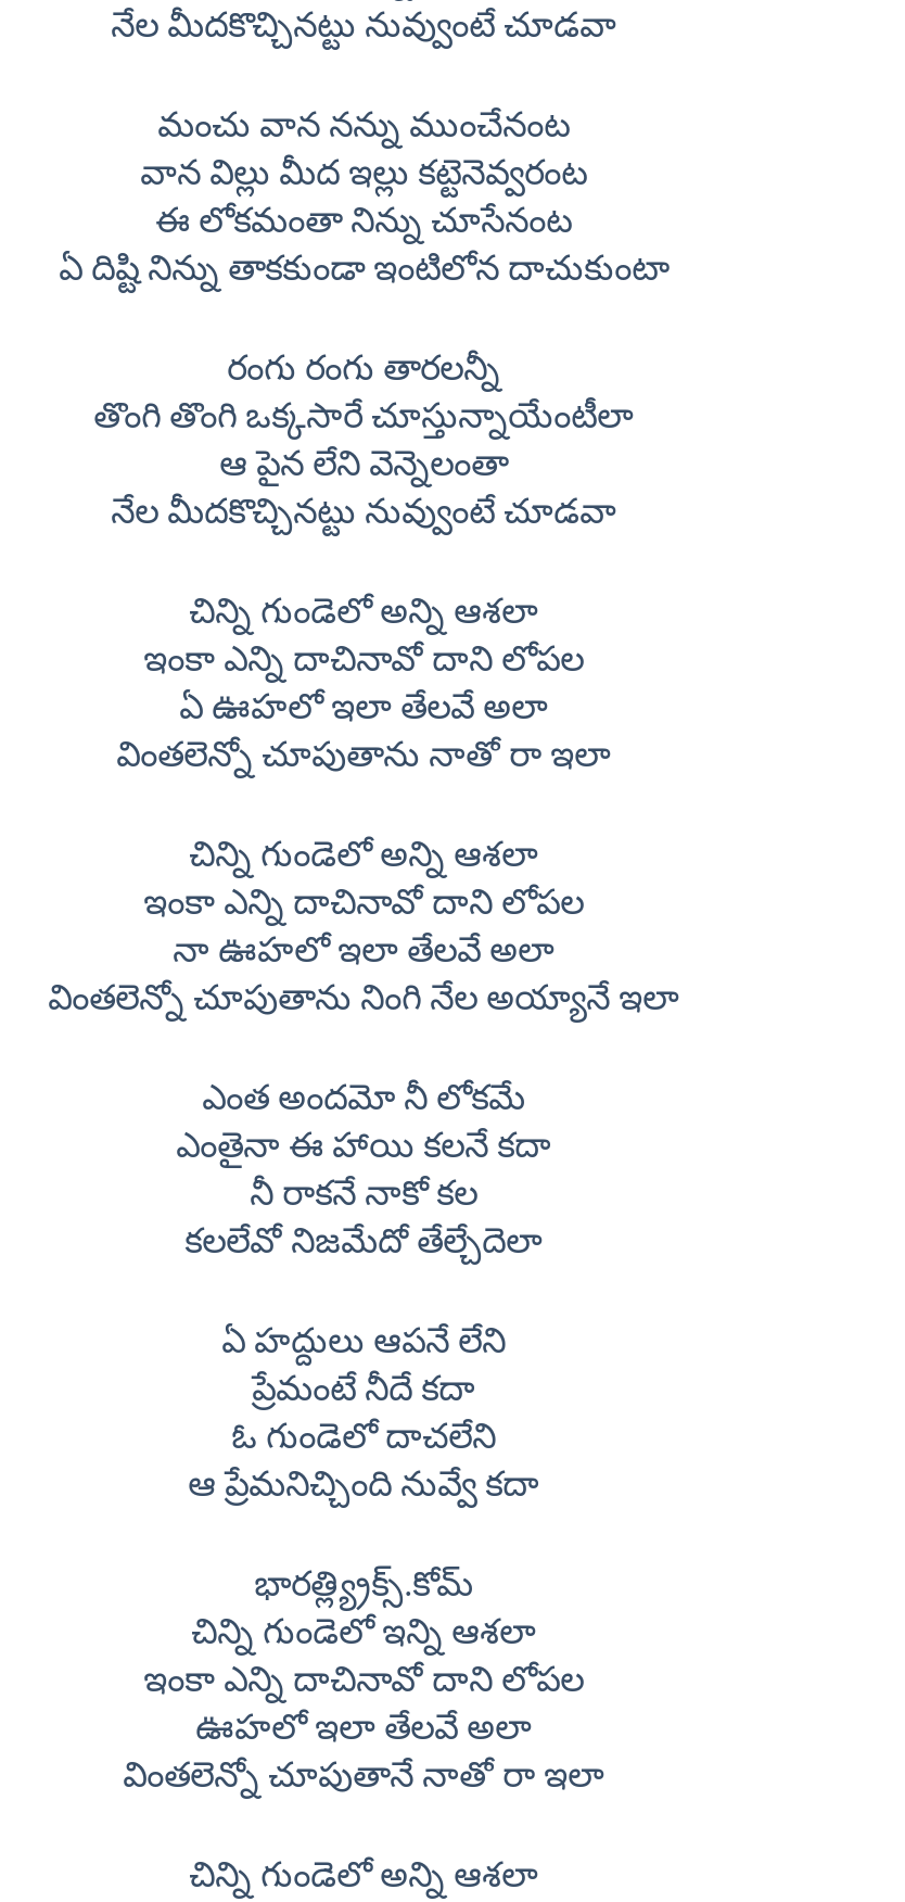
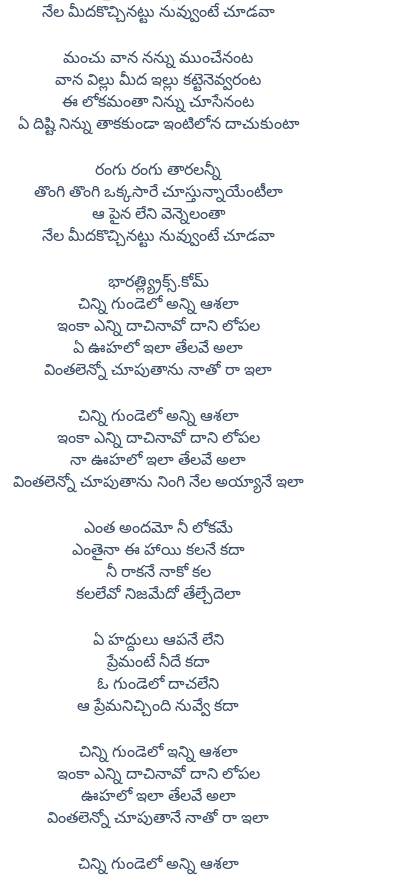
moved down: చిన్ని గుండెలో అన్ని ఆశలా | ఇంకా ఎన్ని దాచినావో దాని లోపల | ఏ ఊహలో ఇలా తేలవే అలా | ... | ఓ గుండెలో దాచలేని | ఆ ప్రేమనిచ్చింది నువ్వే కదా

moved up: భారత్ల్య్రిక్స్.కోమ్
